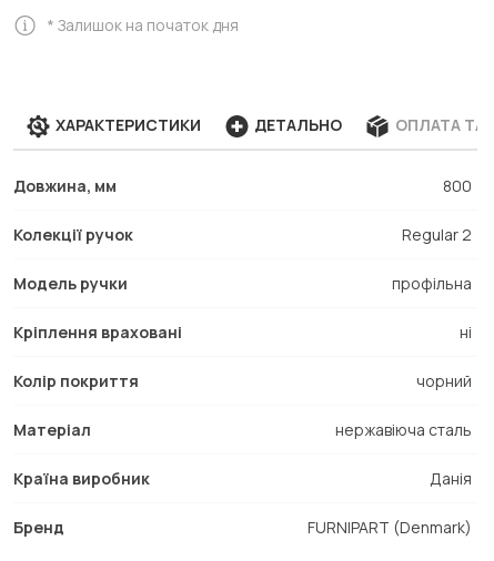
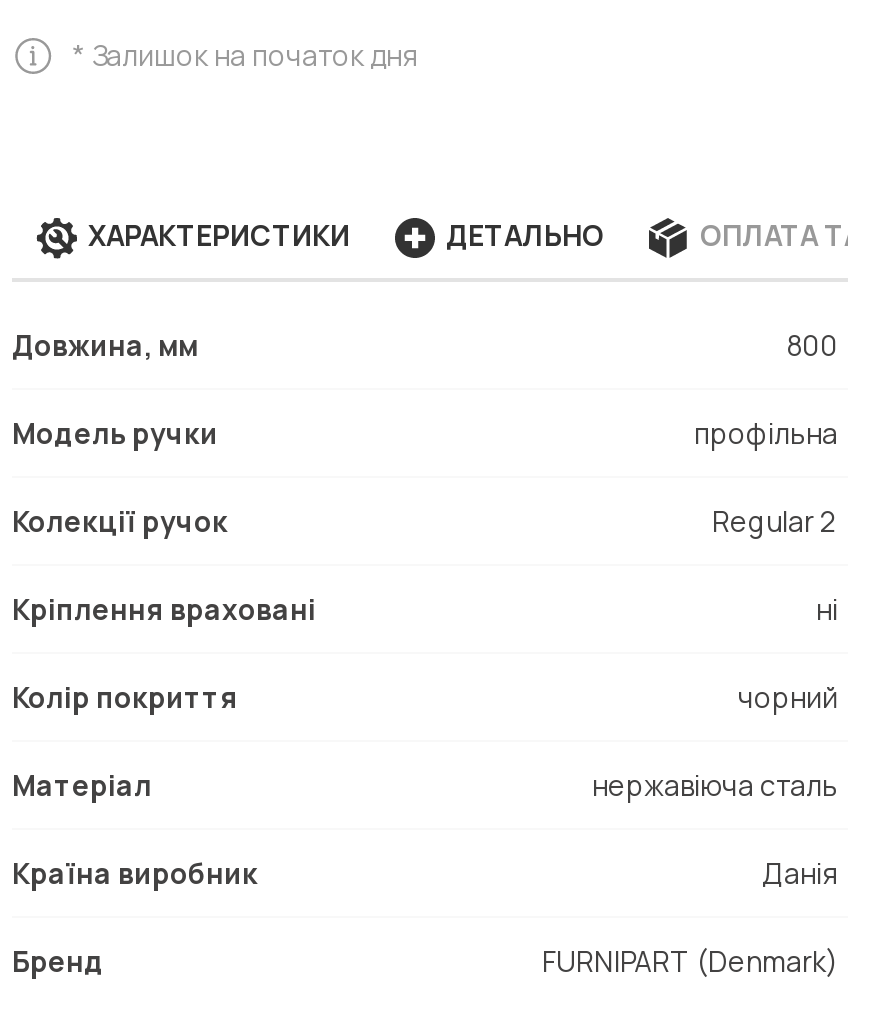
moved down: Колекції ручок | Regular 2

moved up: Модель ручки | профільна
